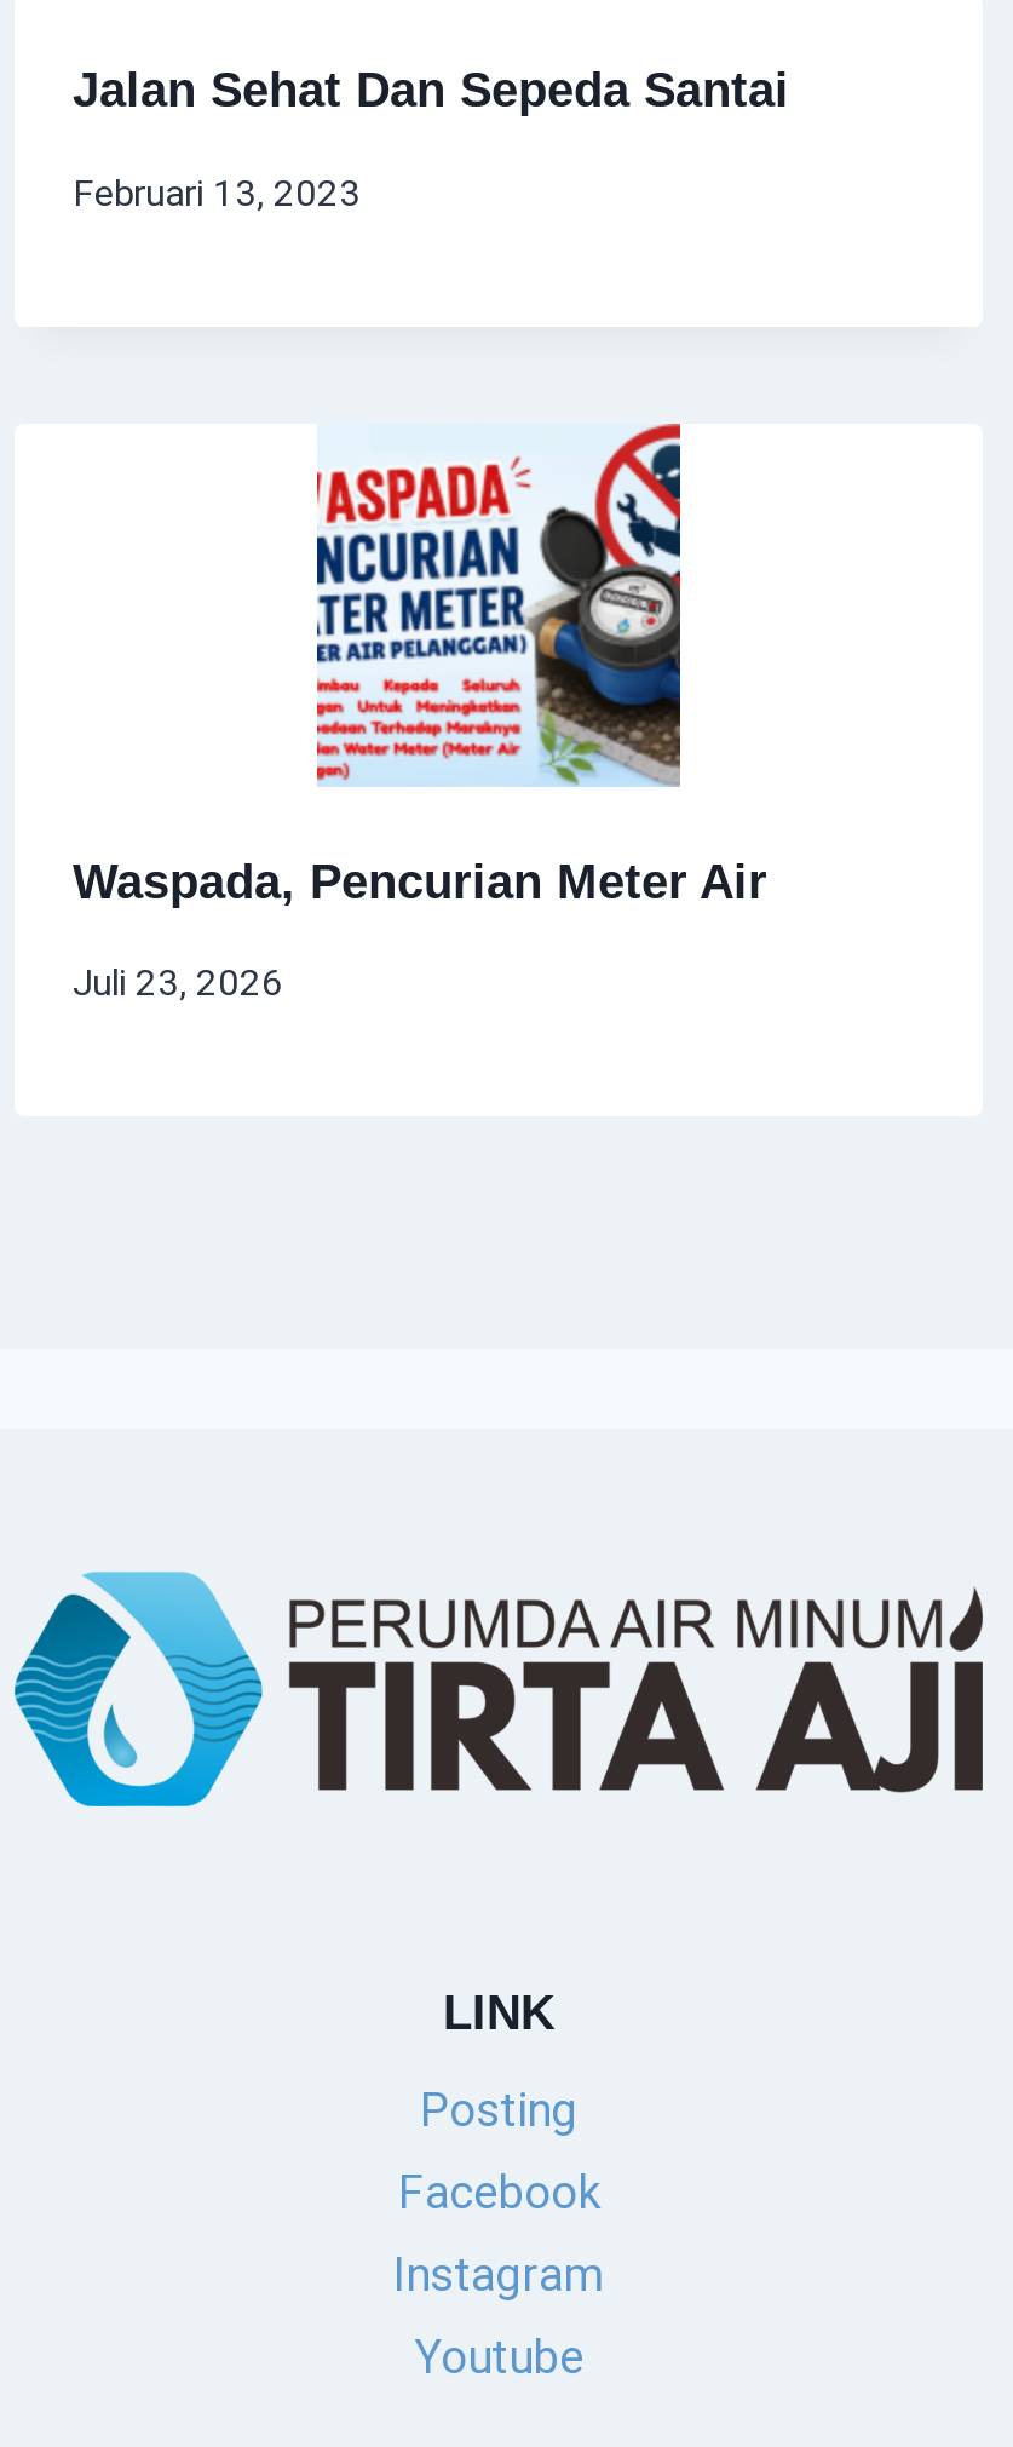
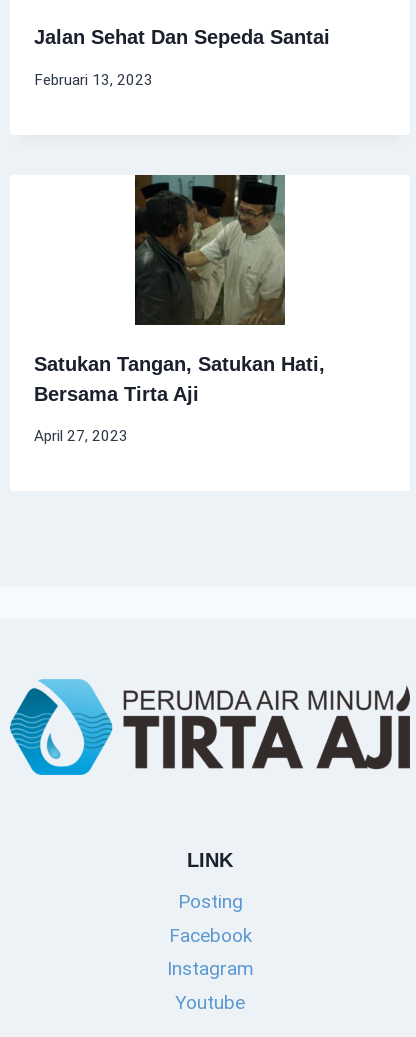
- [image]
- Waspada, Pencurian Meter Air
+ [image]
+ Satukan Tangan, Satukan Hati,
+ Bersama Tirta Aji

- Juli 23, 2026
+ April 27, 2023
